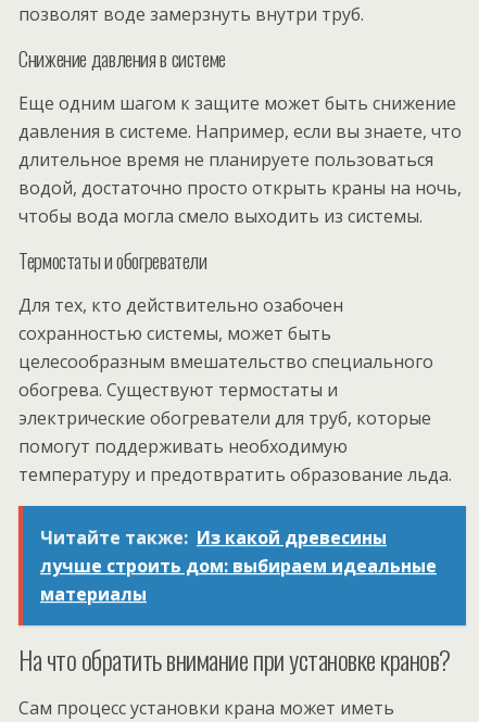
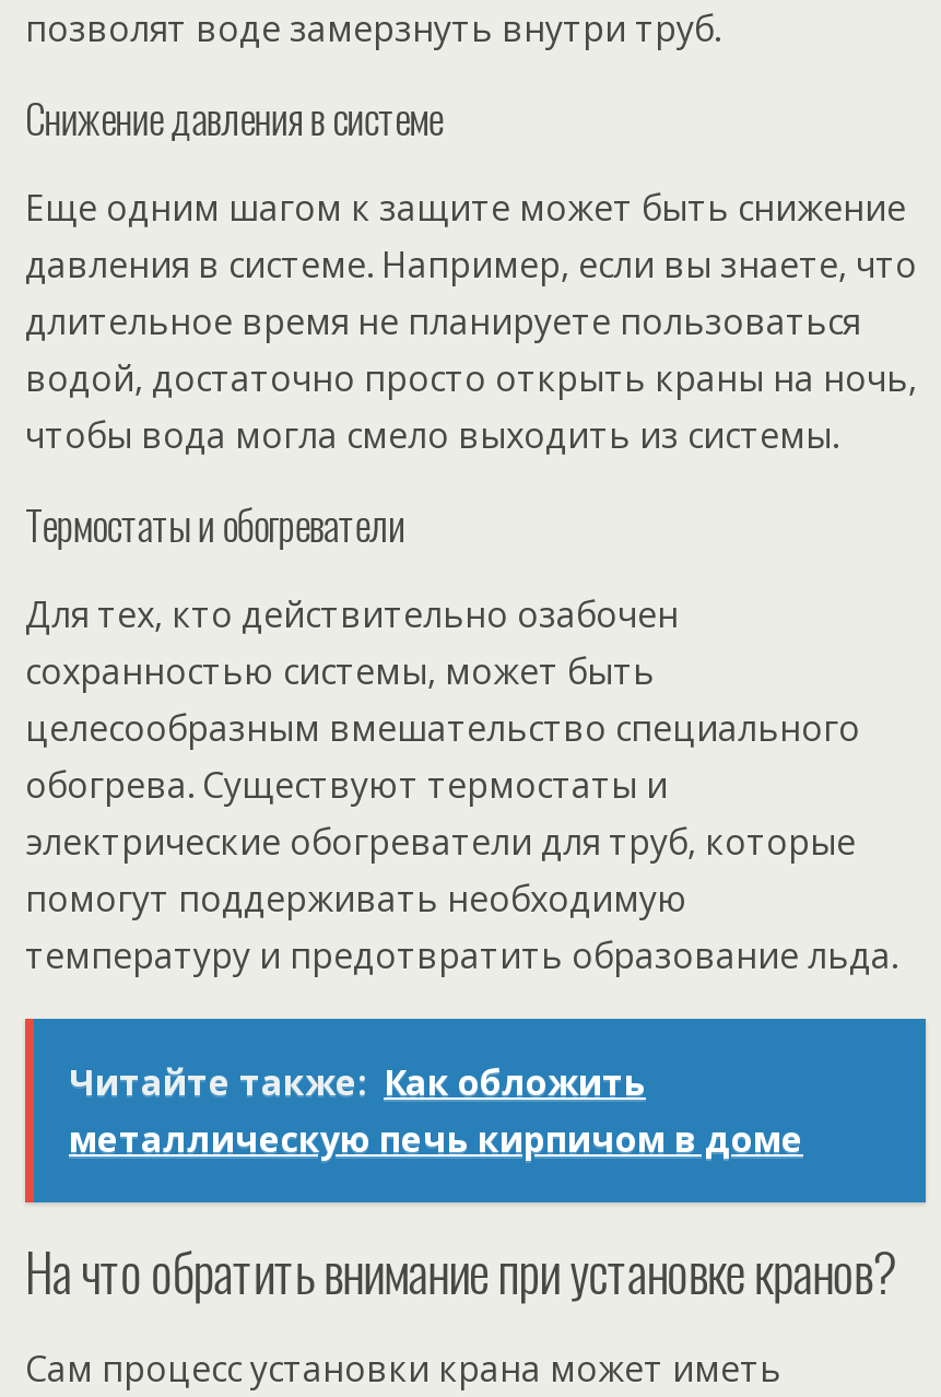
- Читайте также: Из какой древесины
- лучше строить дом: выбираем идеальные
- материалы
+ Читайте также: Как обложить
+ металлическую печь кирпичом в доме
